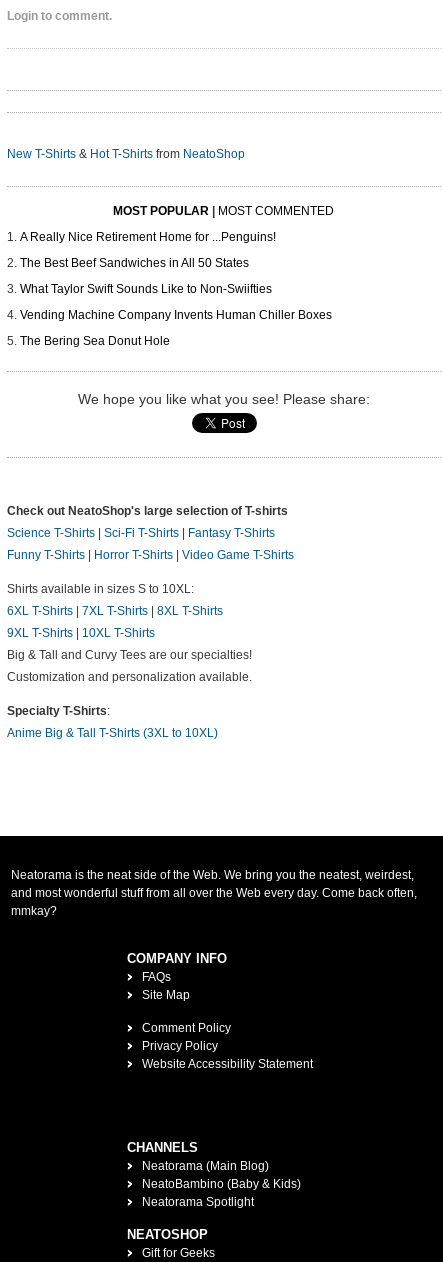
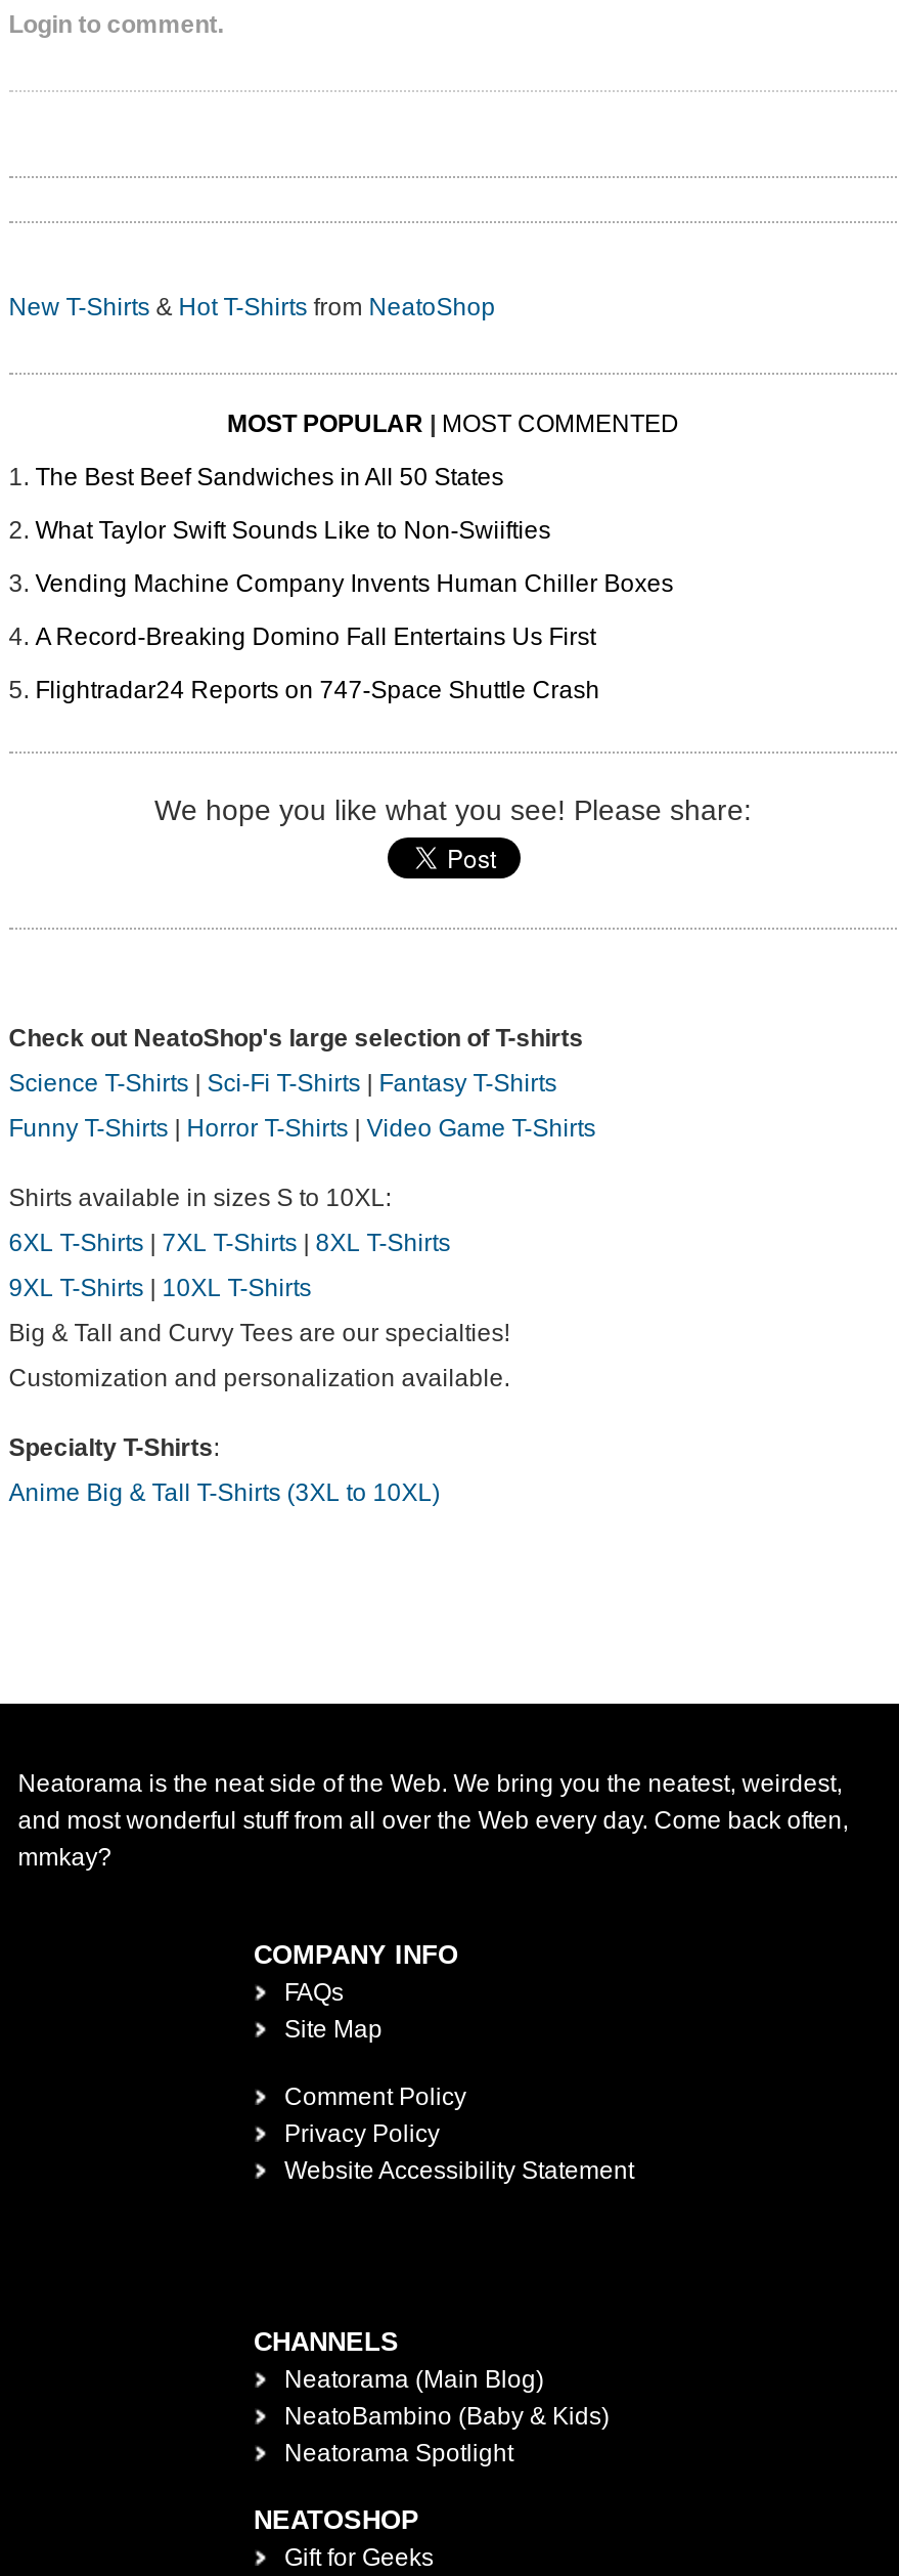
- A Really Nice Retirement Home for ...Penguins!

moved up: The Best Beef Sandwiches in All 50 States | What Taylor Swift Sounds Like to Non-Swiifties | Vending Machine Company Invents Human Chiller Boxes

- The Bering Sea Donut Hole
+ A Record-Breaking Domino Fall Entertains Us First
+ Flightradar24 Reports on 747-Space Shuttle Crash
